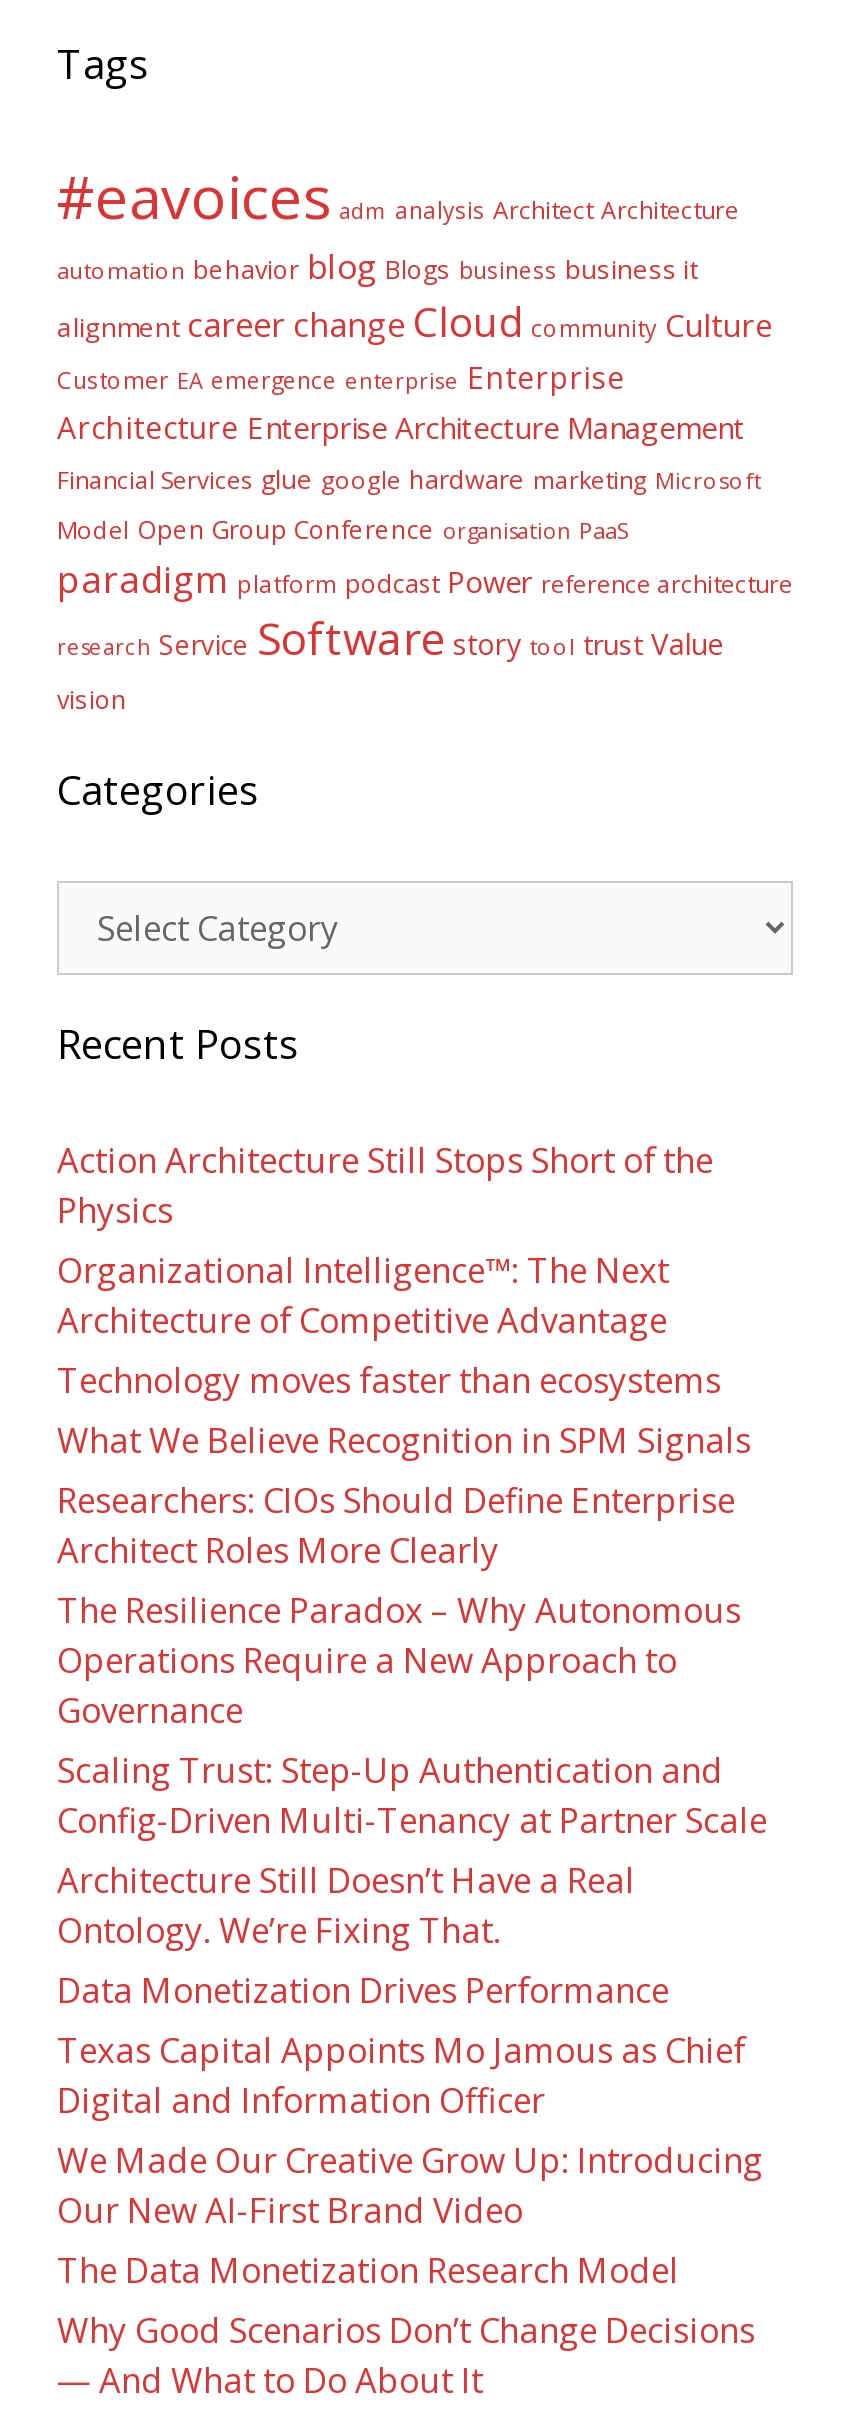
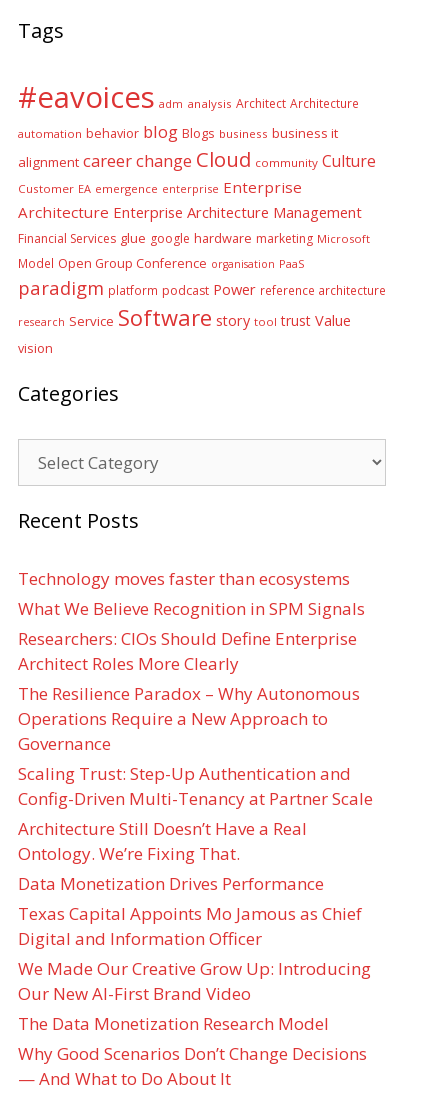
- Action Architecture Still Stops Short of the
- Physics
- Organizational Intelligence™: The Next
- Architecture of Competitive Advantage
